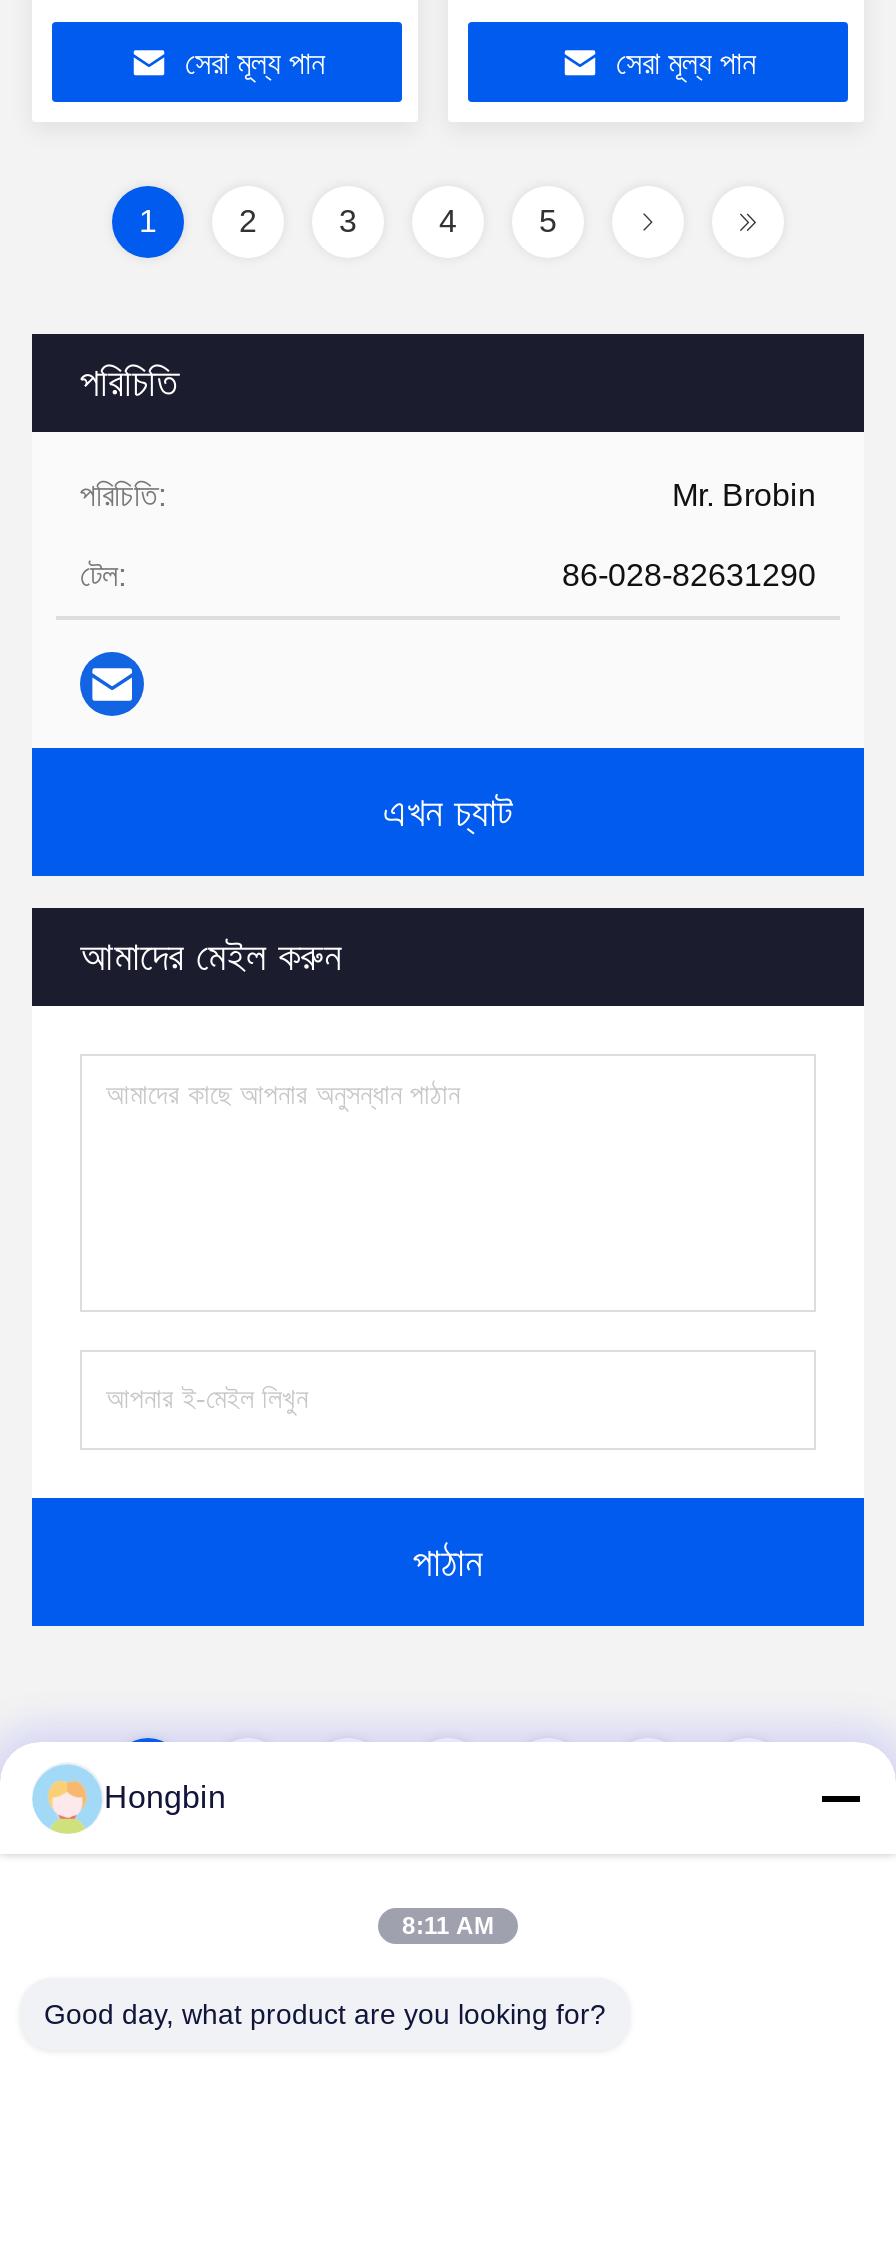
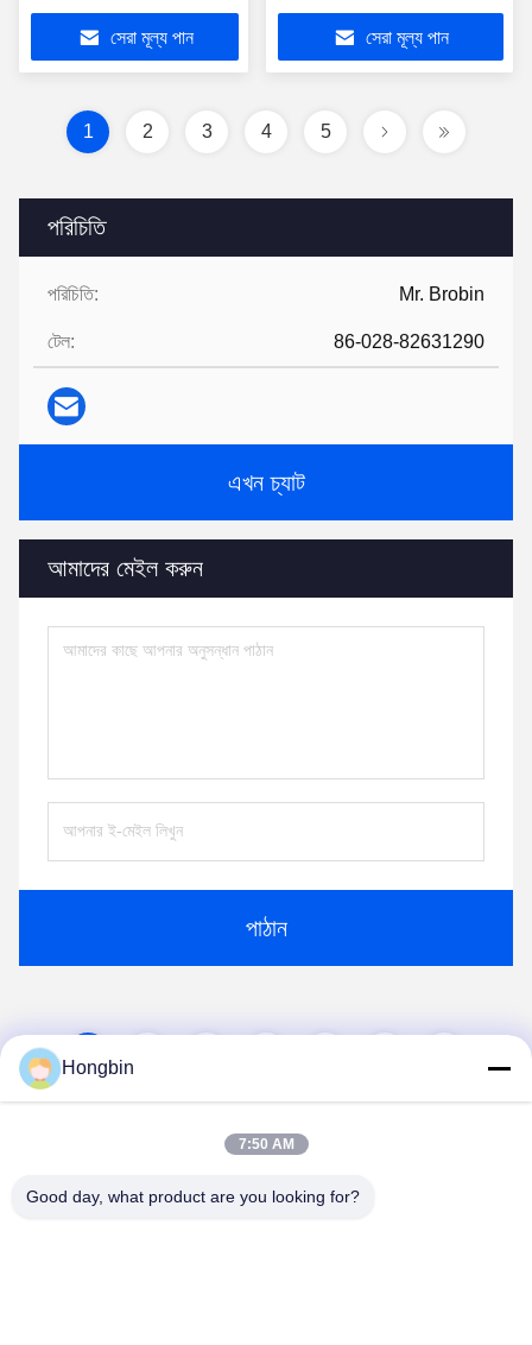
- 8:11 AM
+ 7:50 AM
